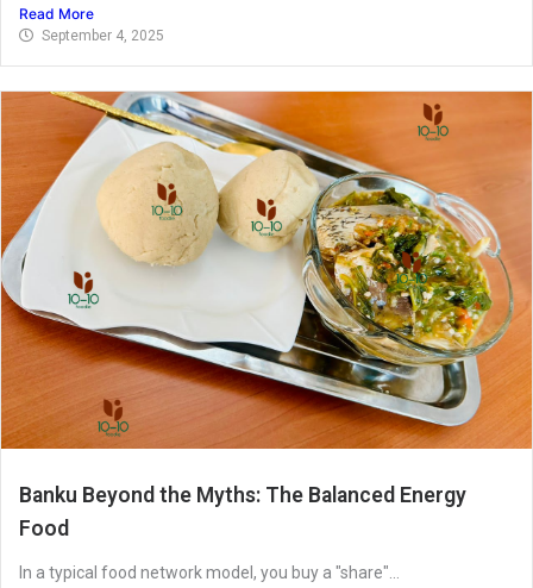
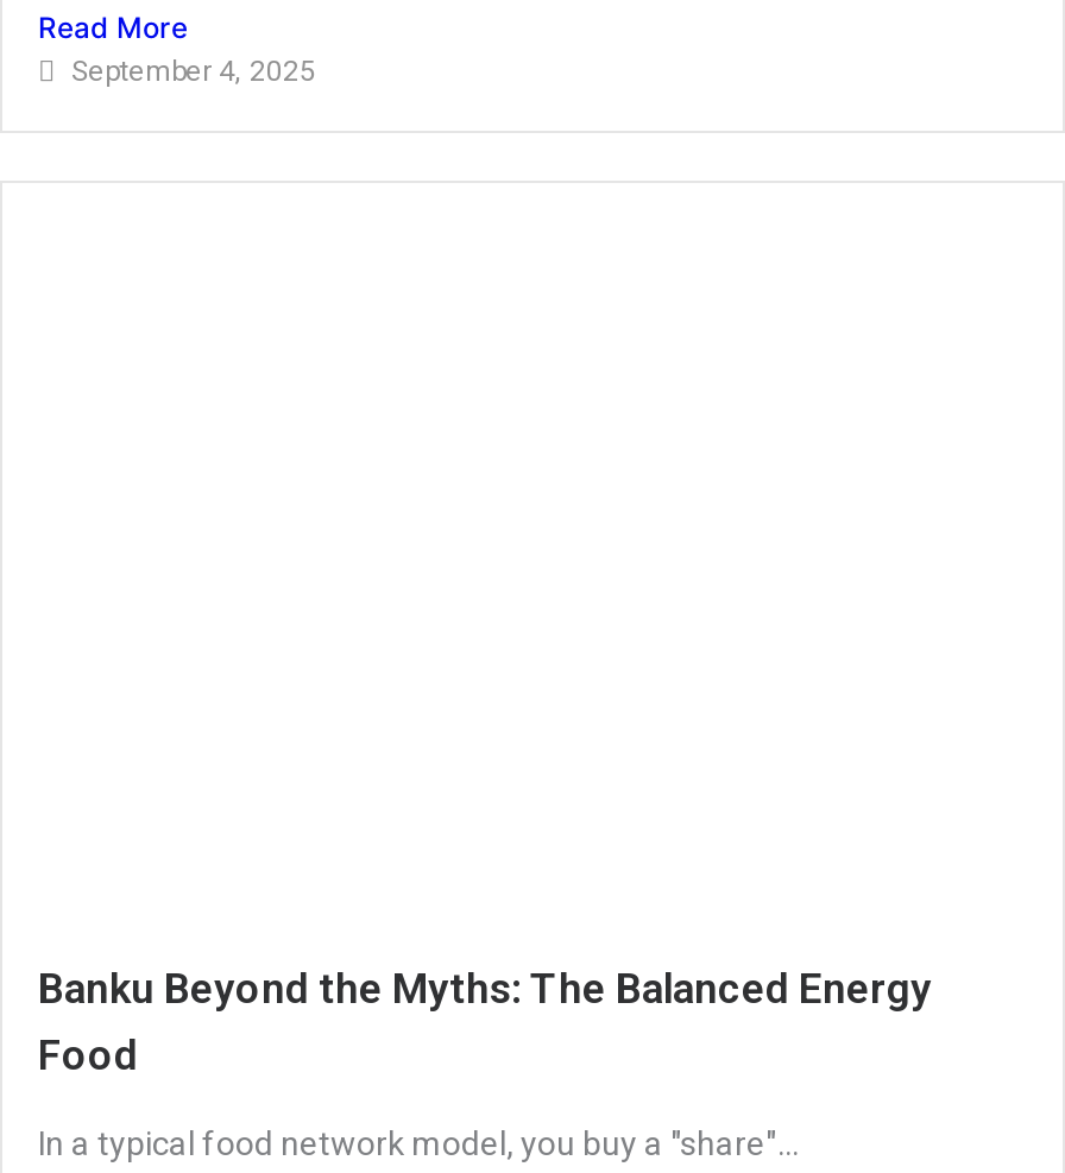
- [image]
